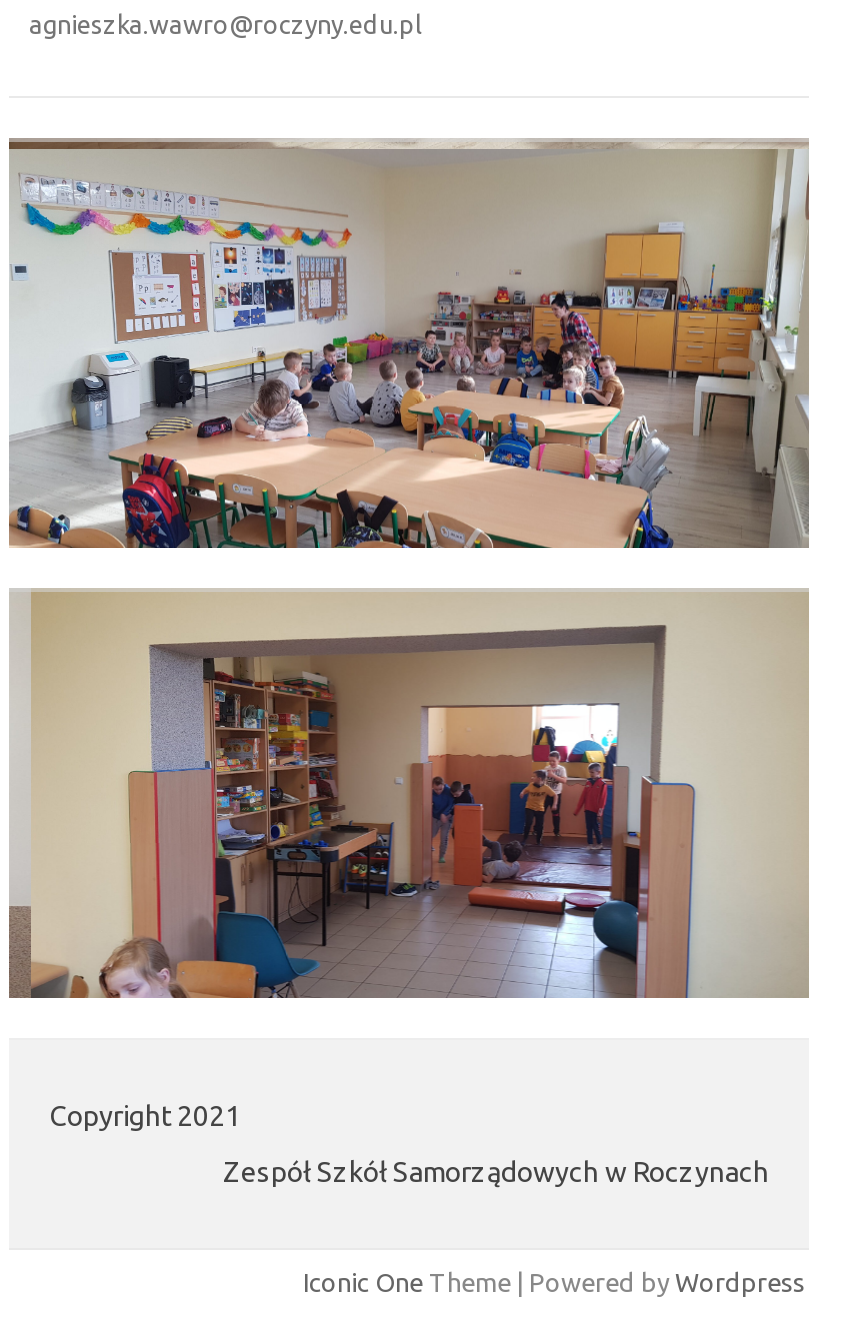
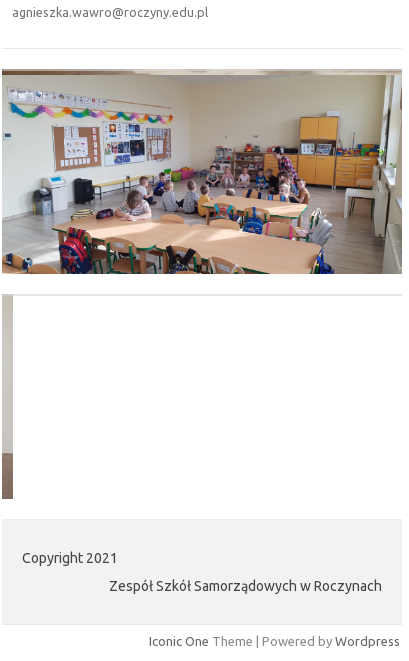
- [image]
